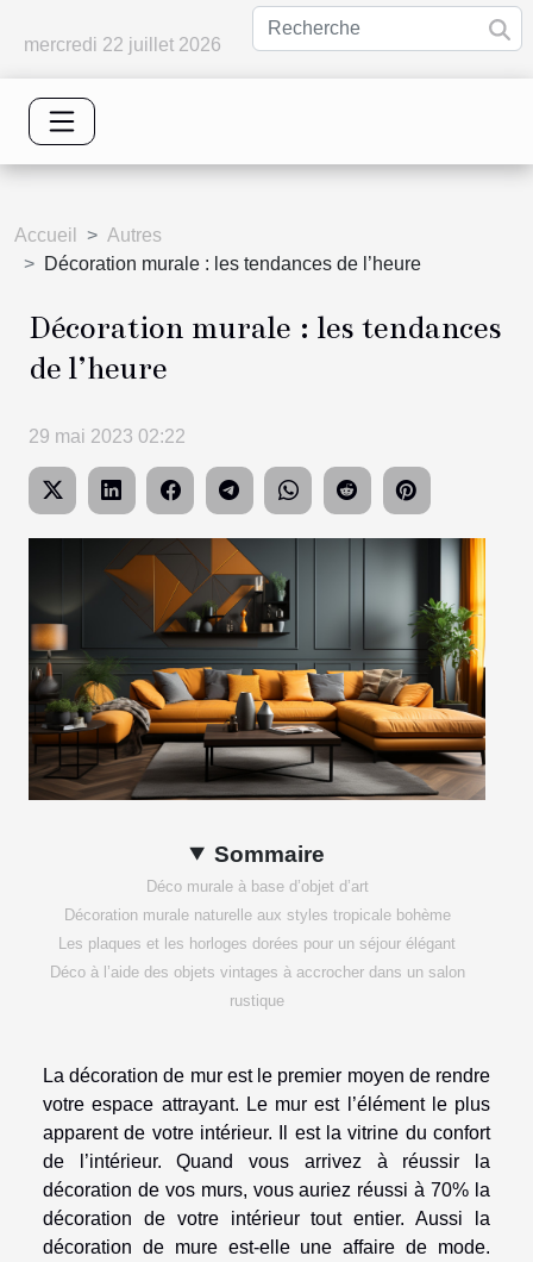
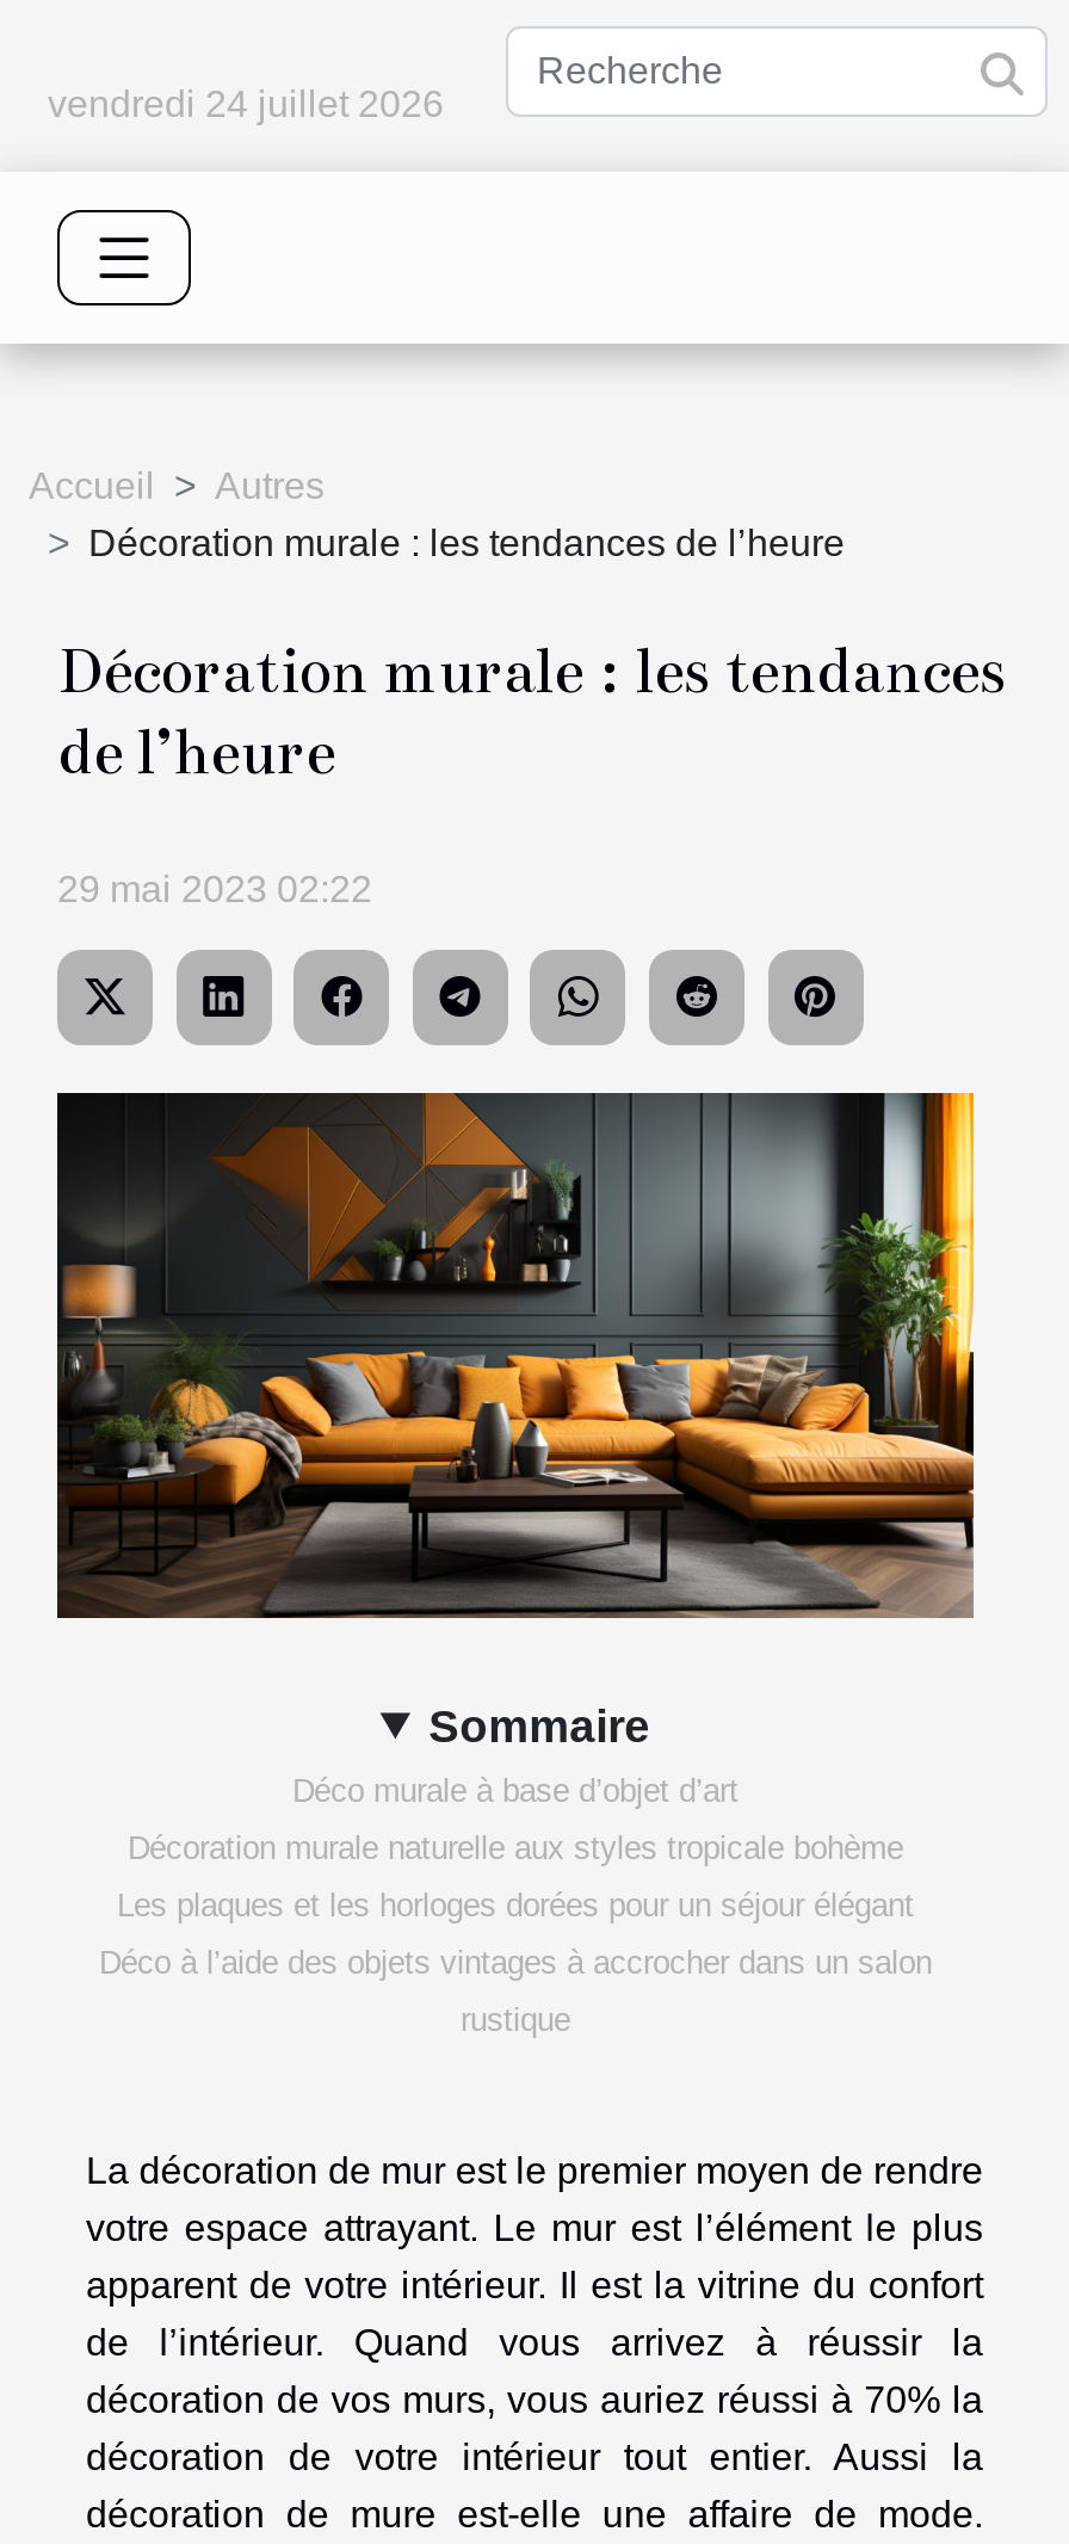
- mercredi 22 juillet 2026
+ vendredi 24 juillet 2026
